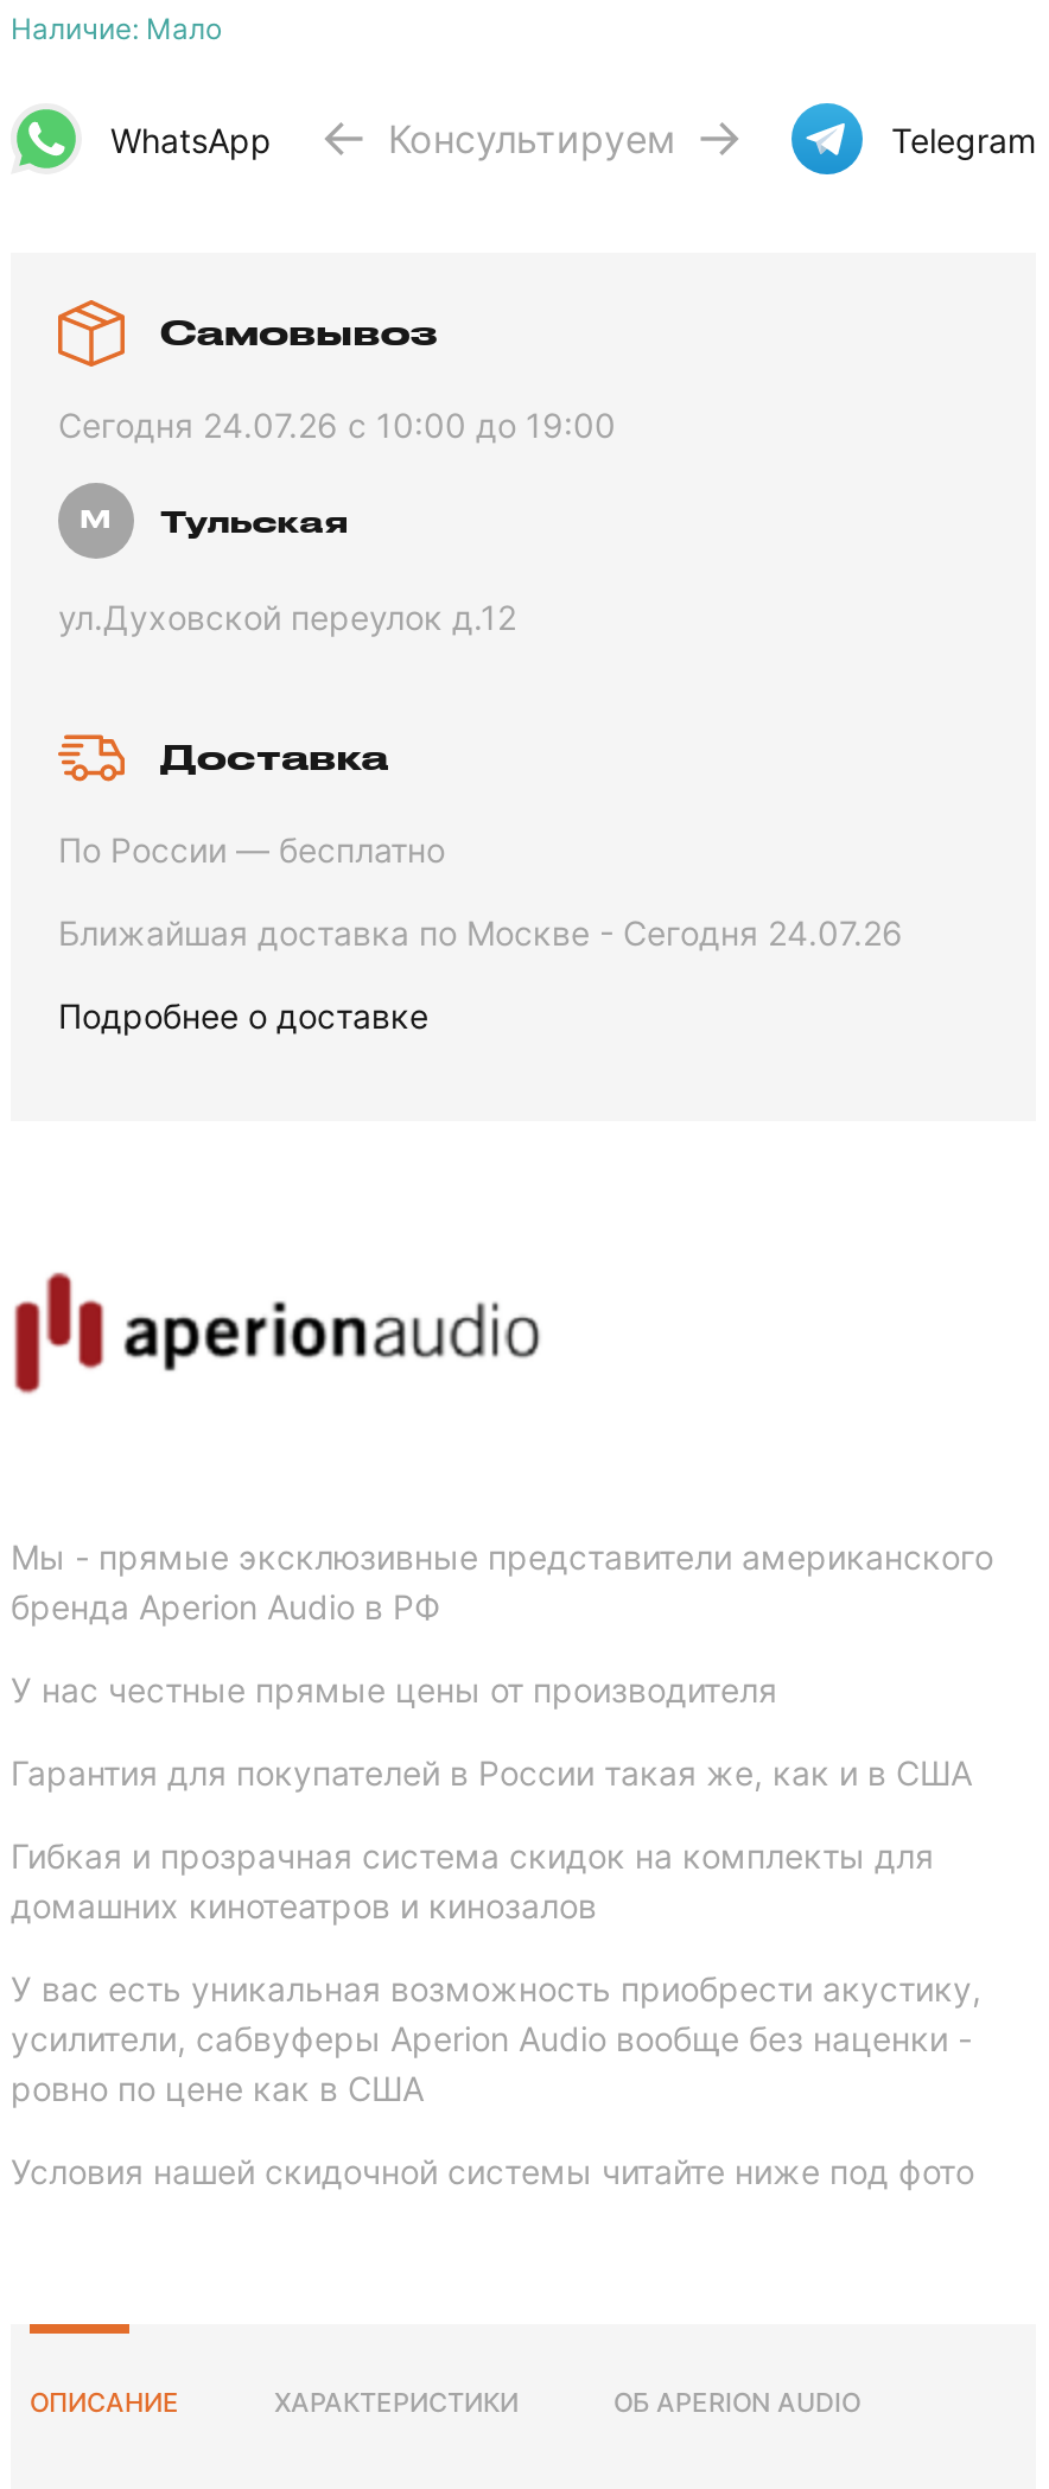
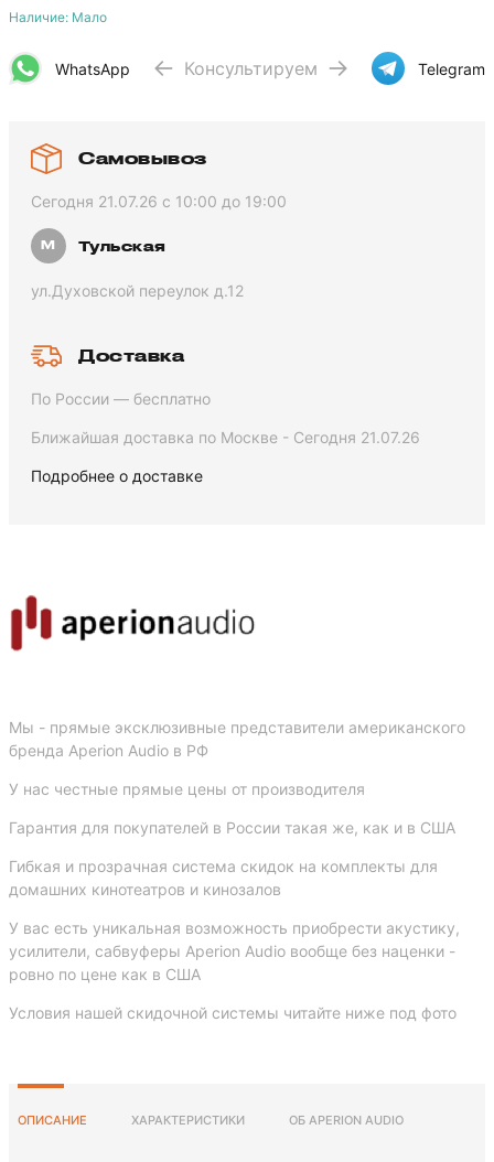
- Сегодня 24.07.26 с 10:00 до 19:00
+ Сегодня 21.07.26 с 10:00 до 19:00

- Ближайшая доставка по Москве - Сегодня 24.07.26
+ Ближайшая доставка по Москве - Сегодня 21.07.26
